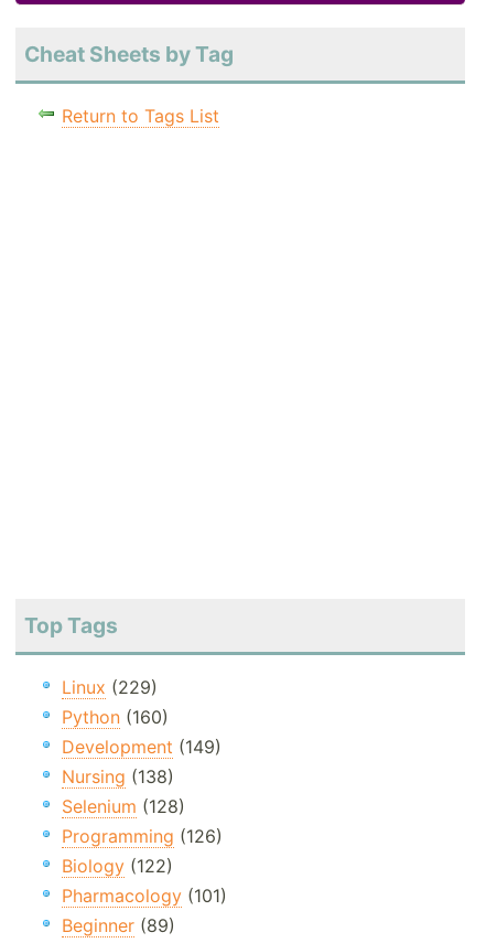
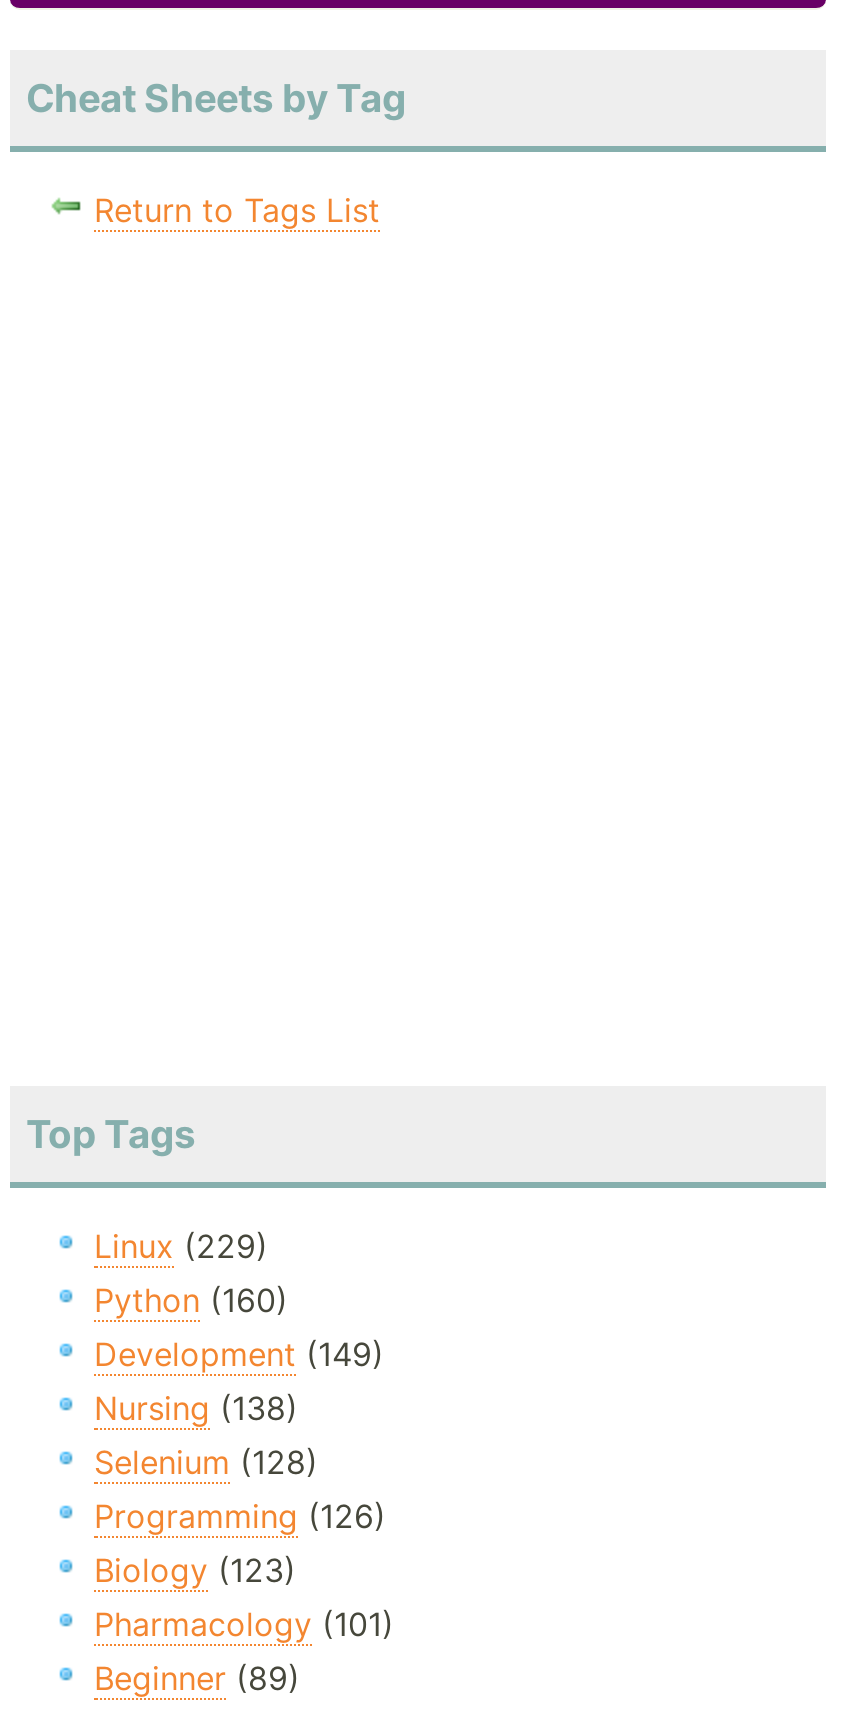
- Biology (122)
+ Biology (123)
